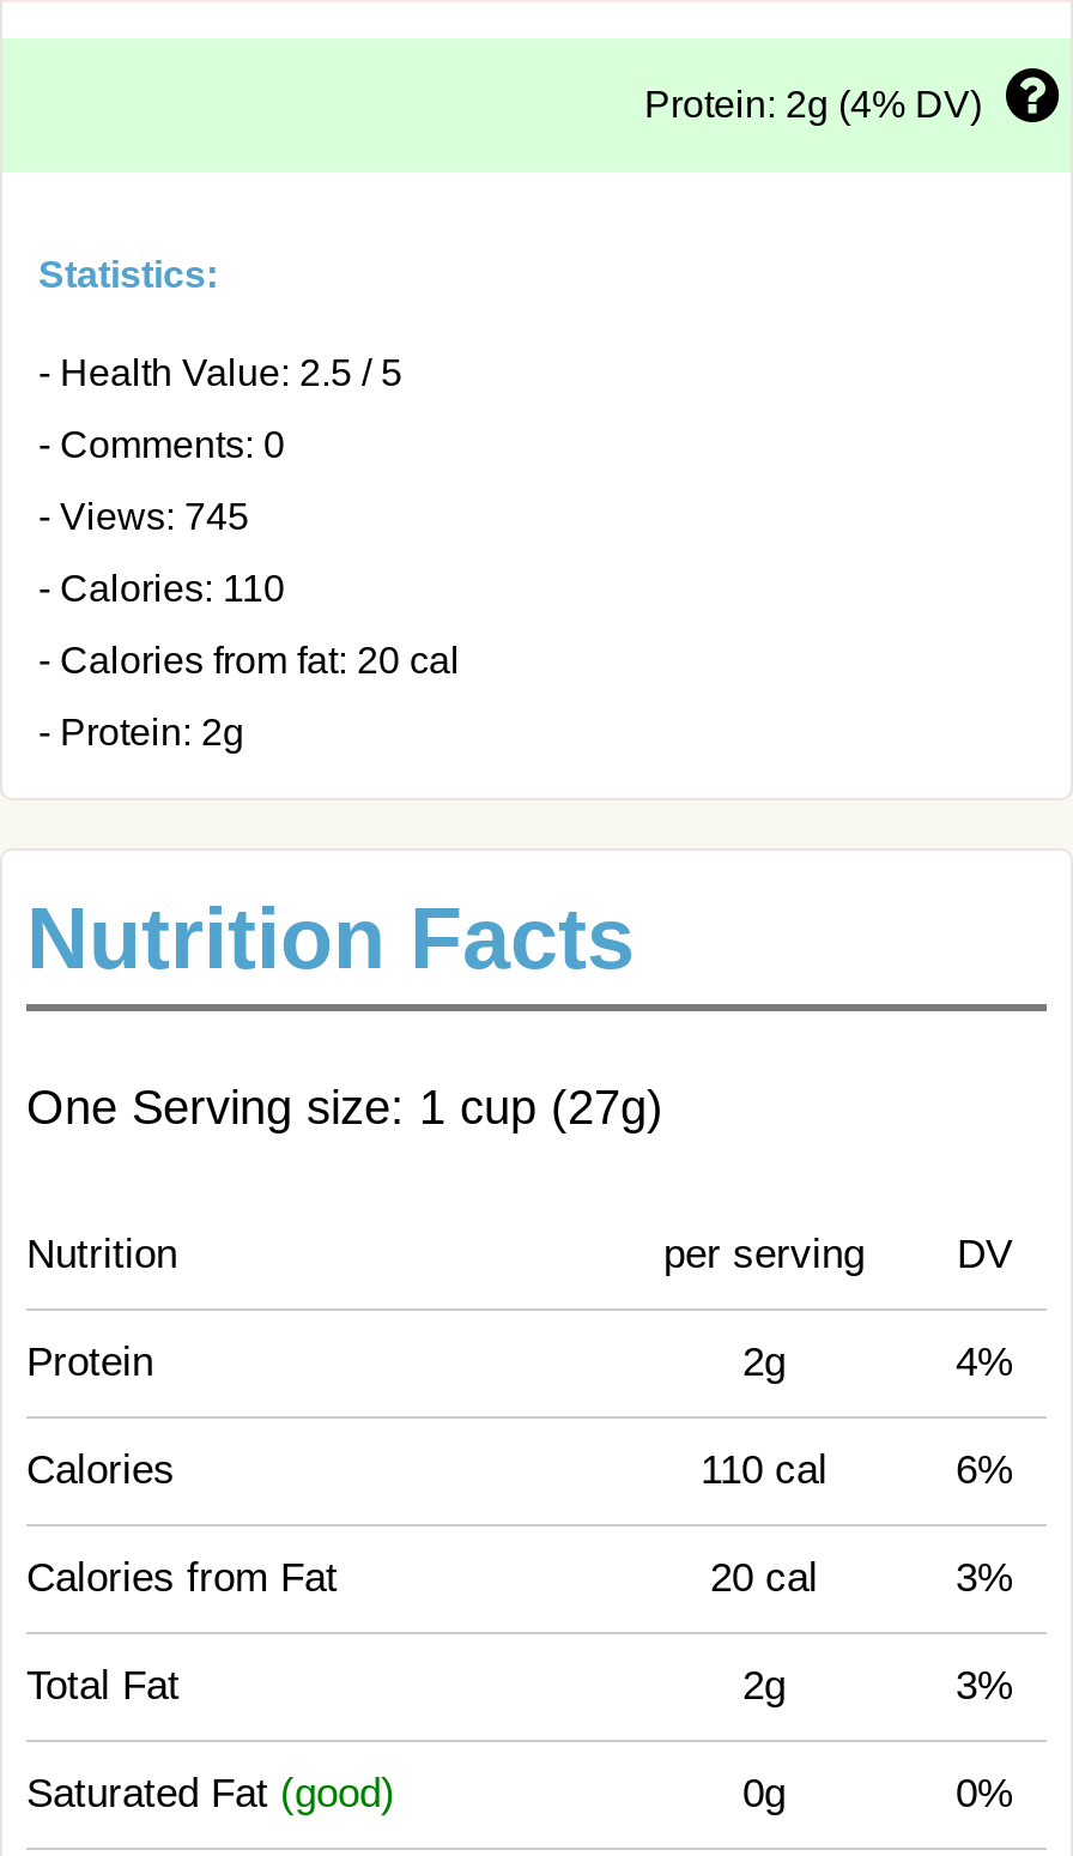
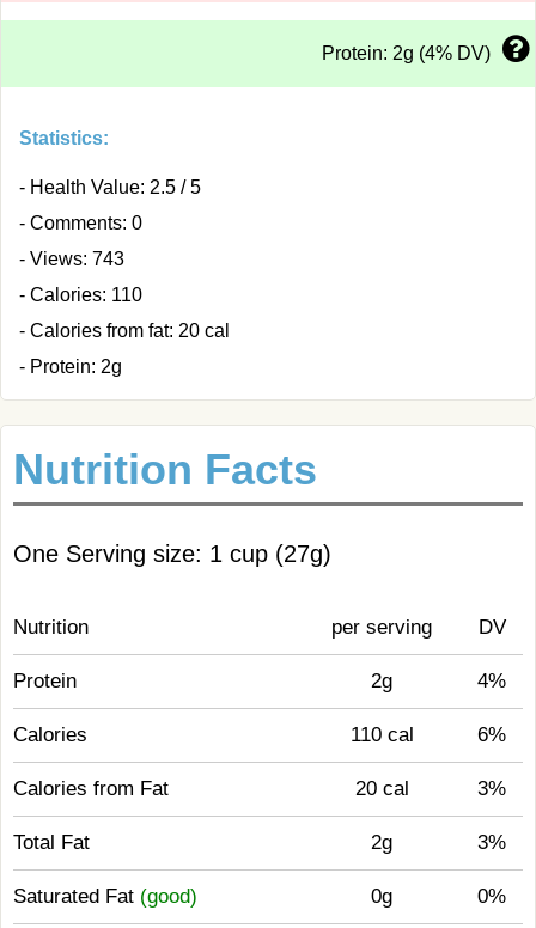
- - Views: 745
+ - Views: 743
